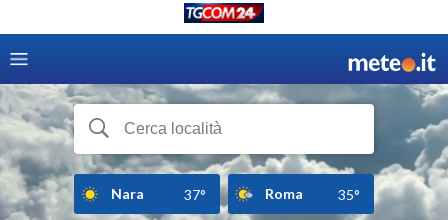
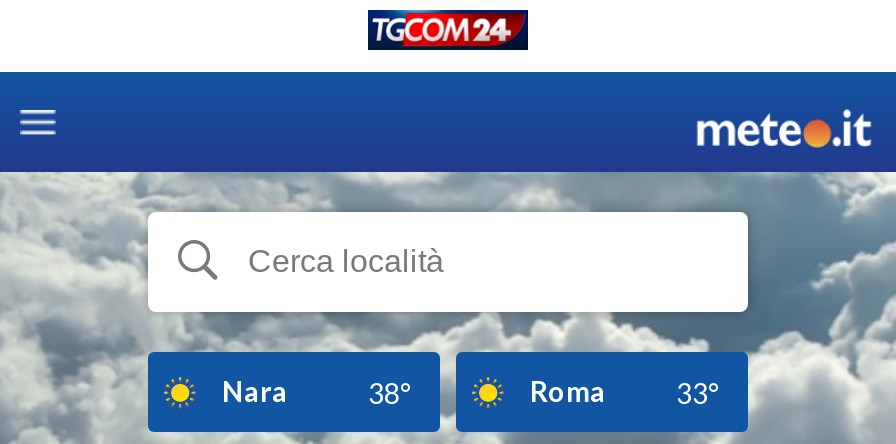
- 37°
+ 38°

- 35°
+ 33°
